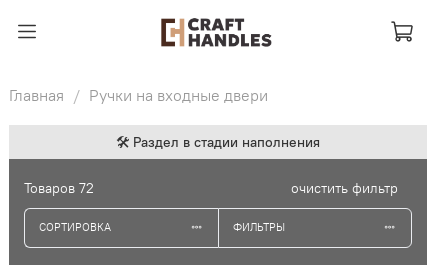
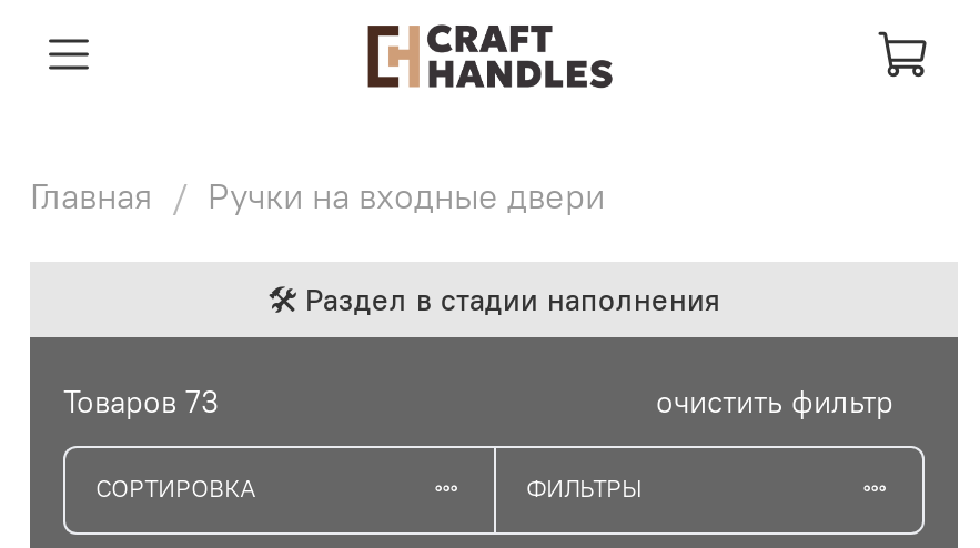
- Товаров 72
+ Товаров 73
